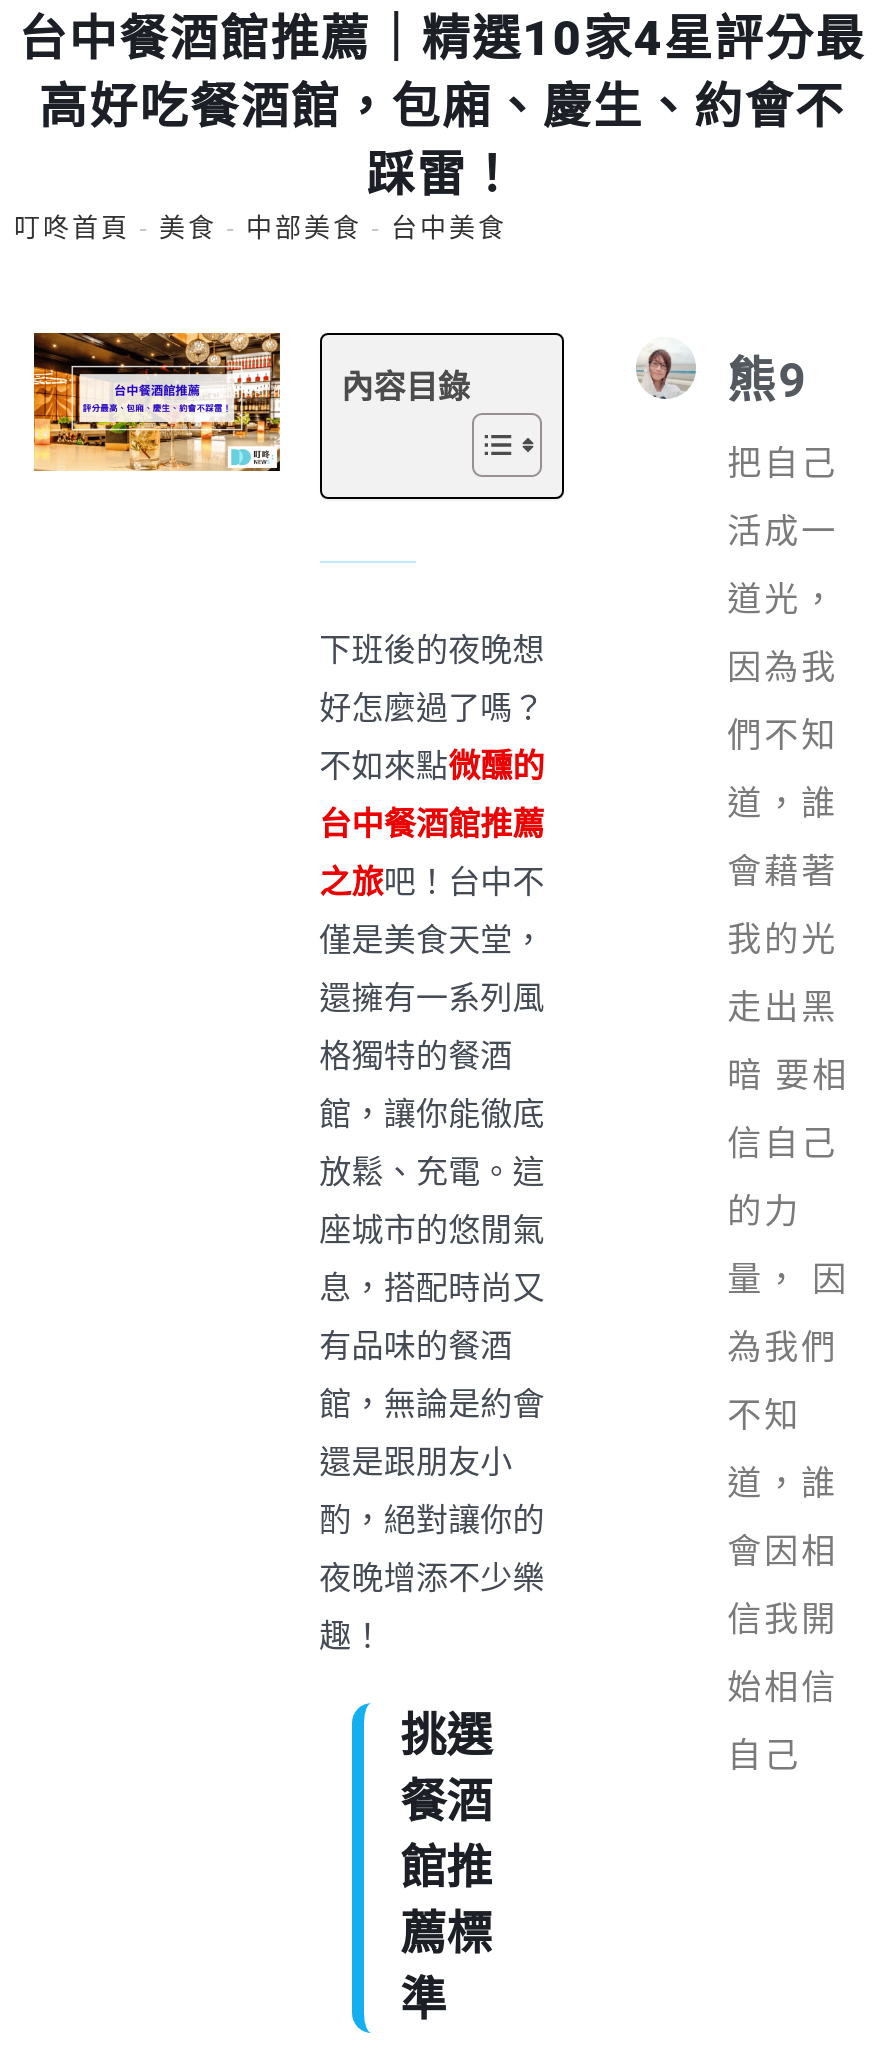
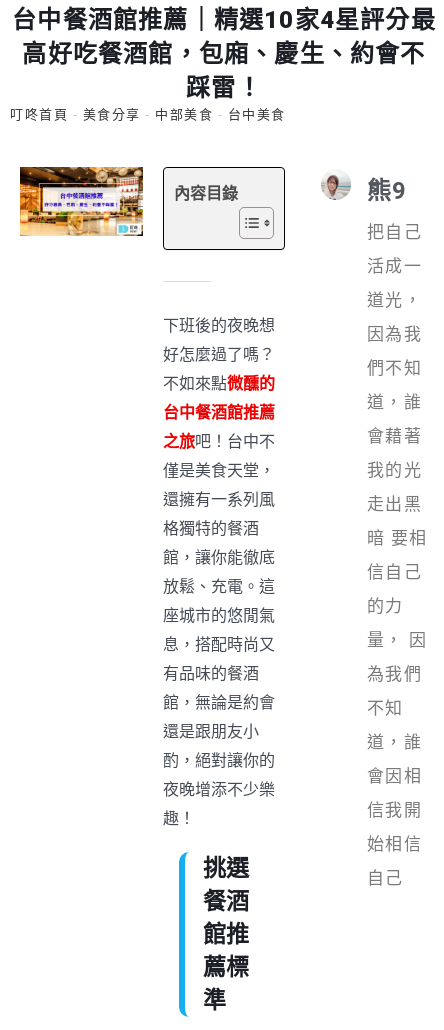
- 叮咚首頁-美食-中部美食-台中美食
+ 叮咚首頁-美食分享-中部美食-台中美食
